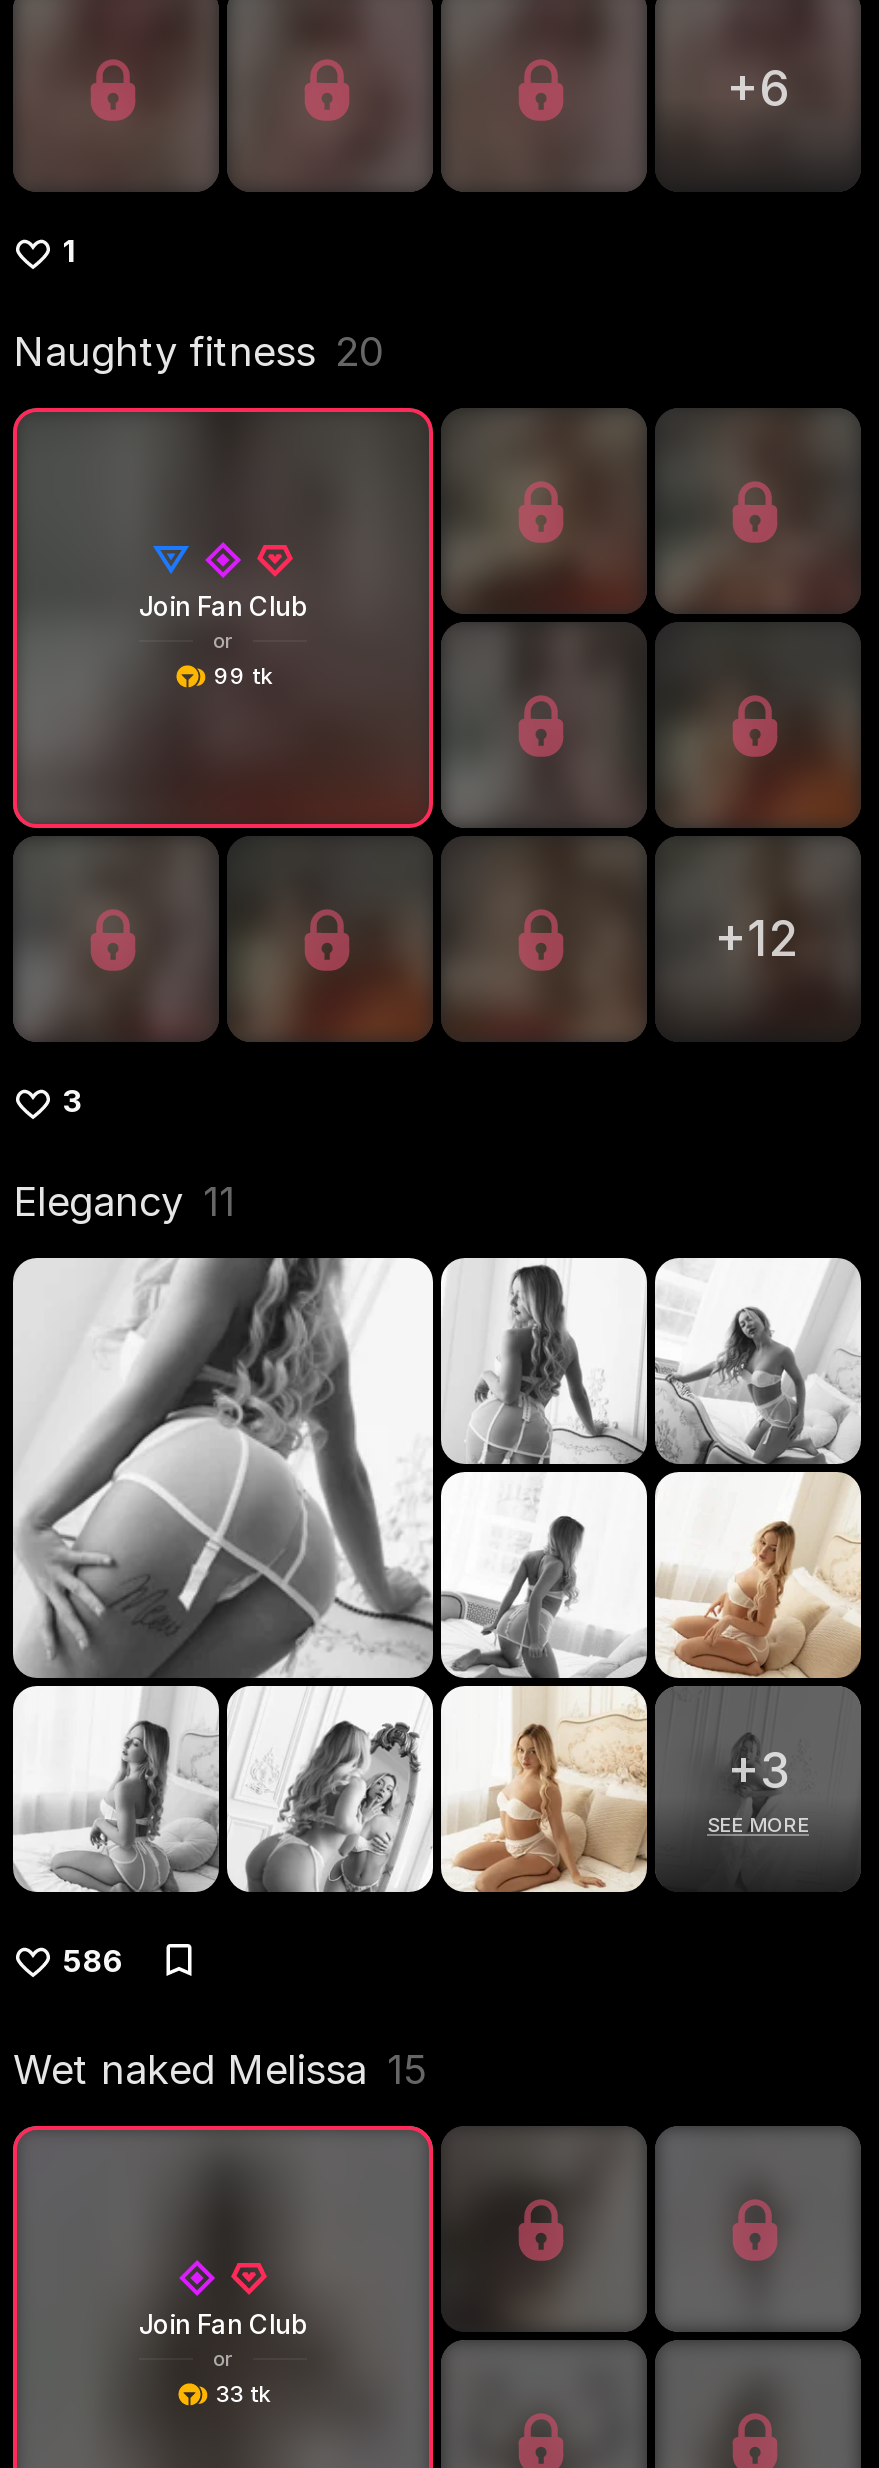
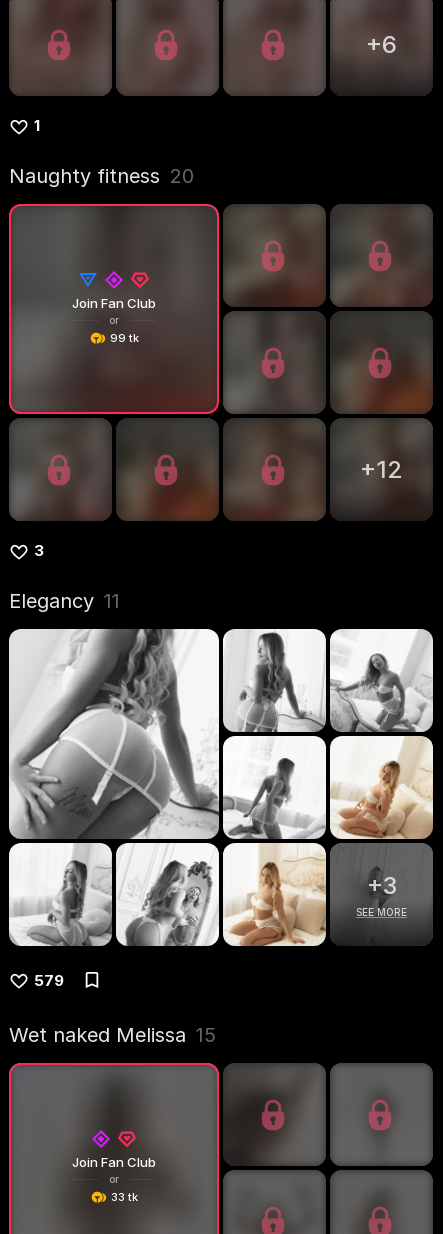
- 586
+ 579
